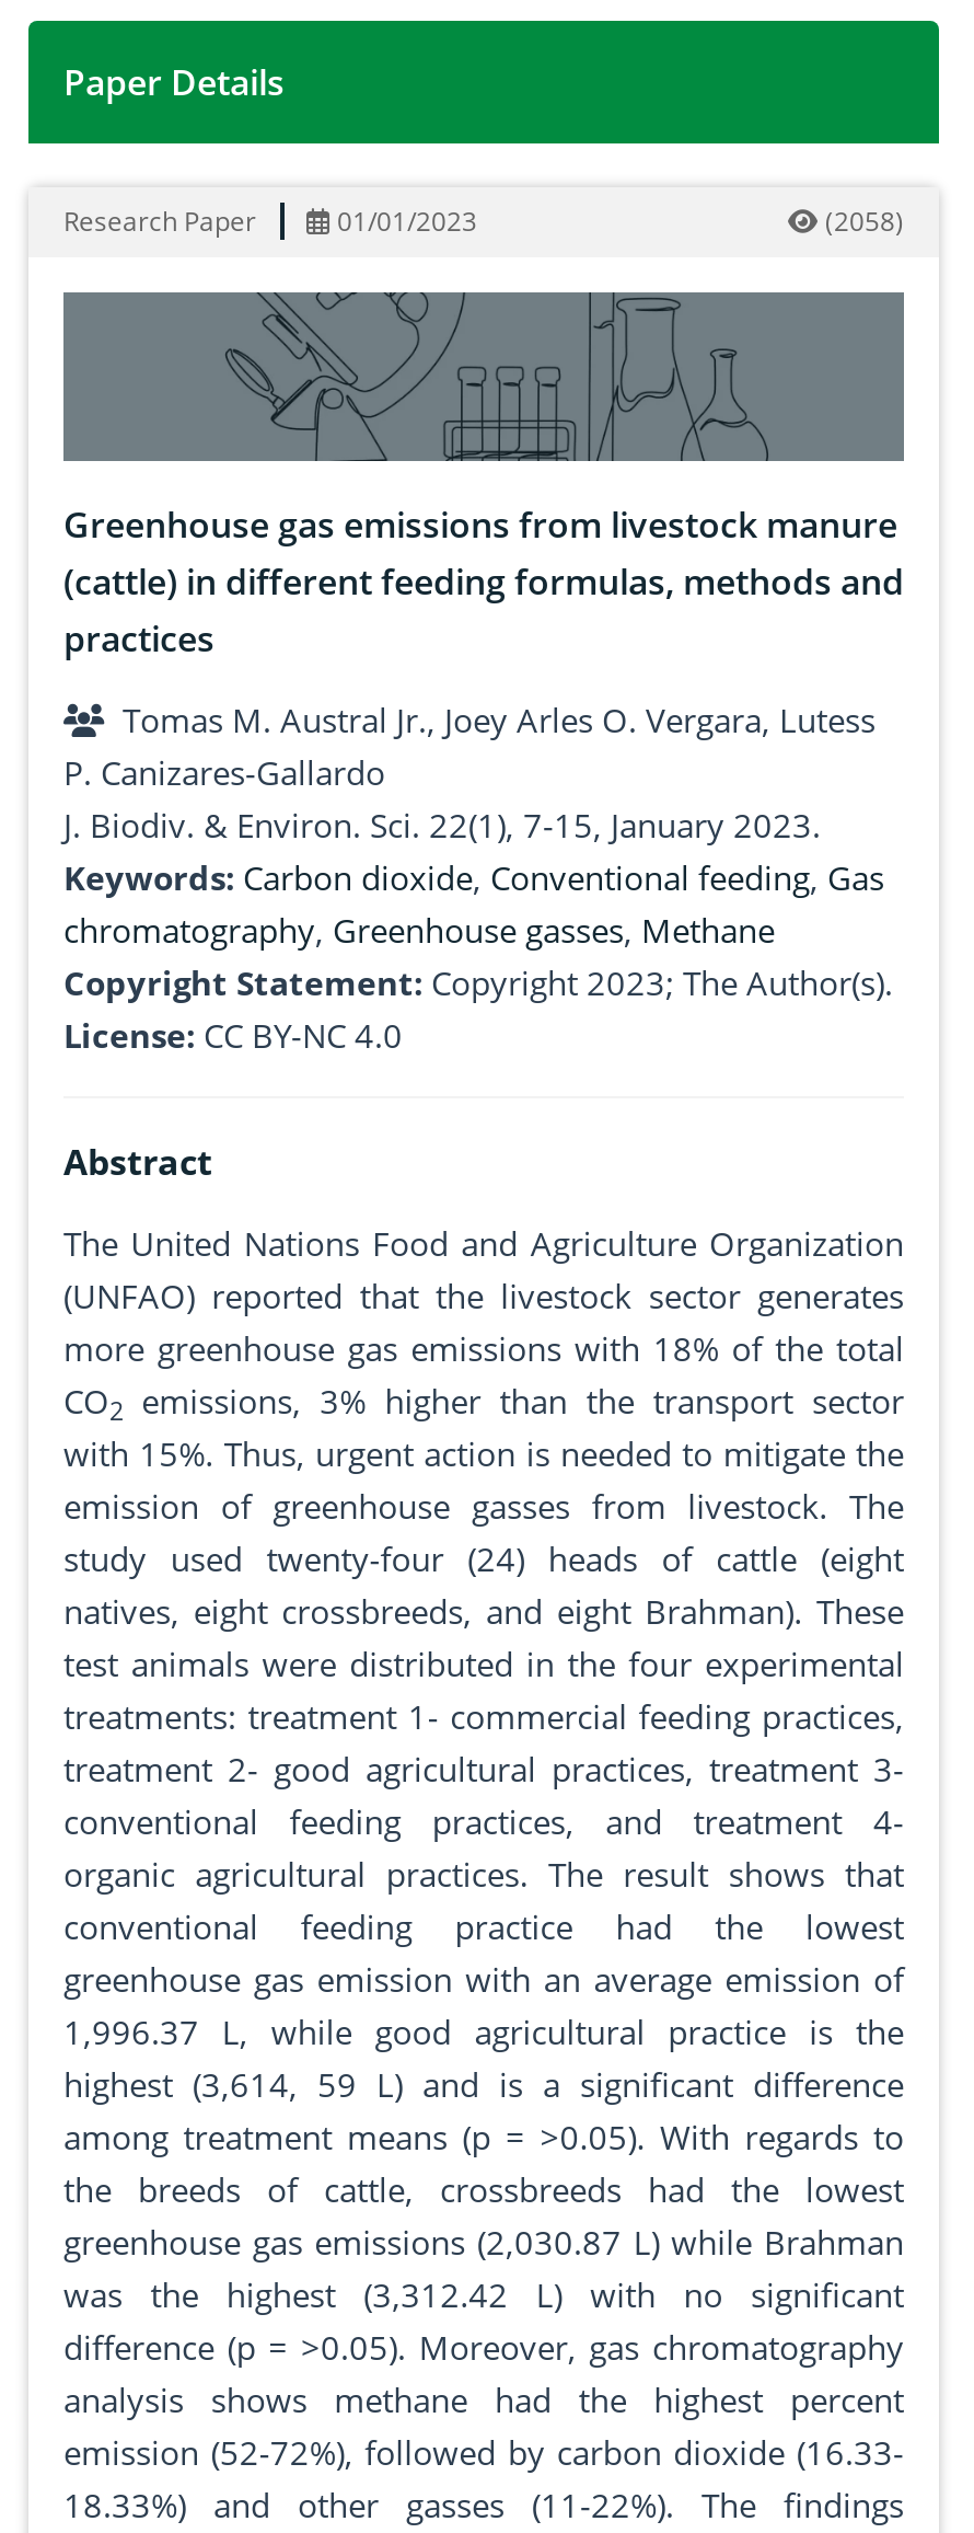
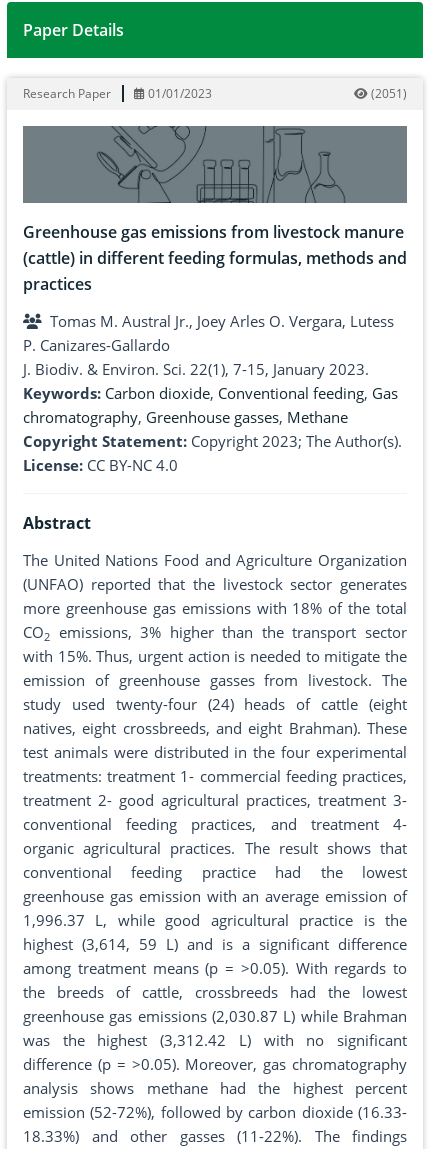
- (2058)
+ (2051)
